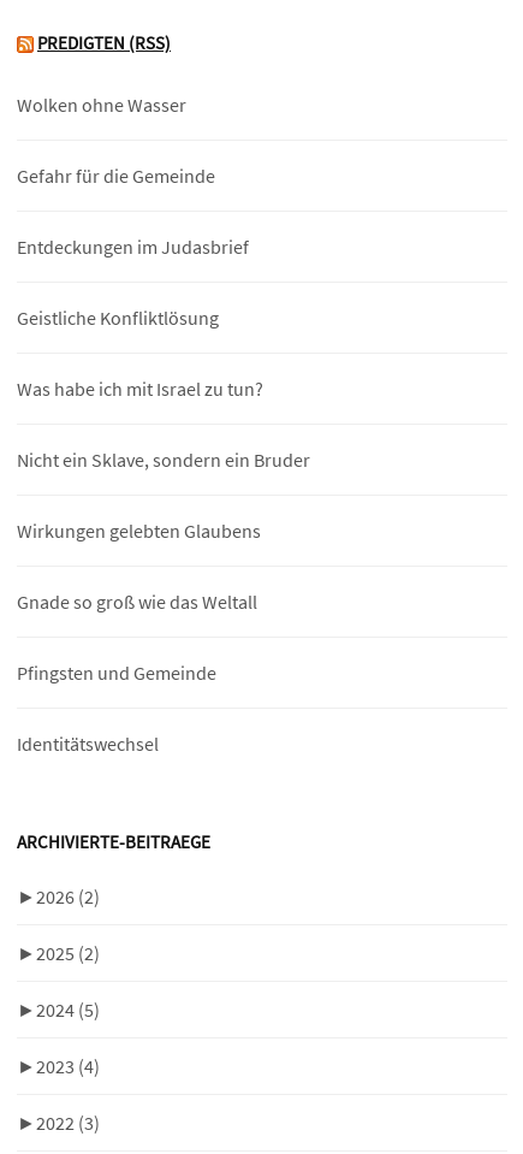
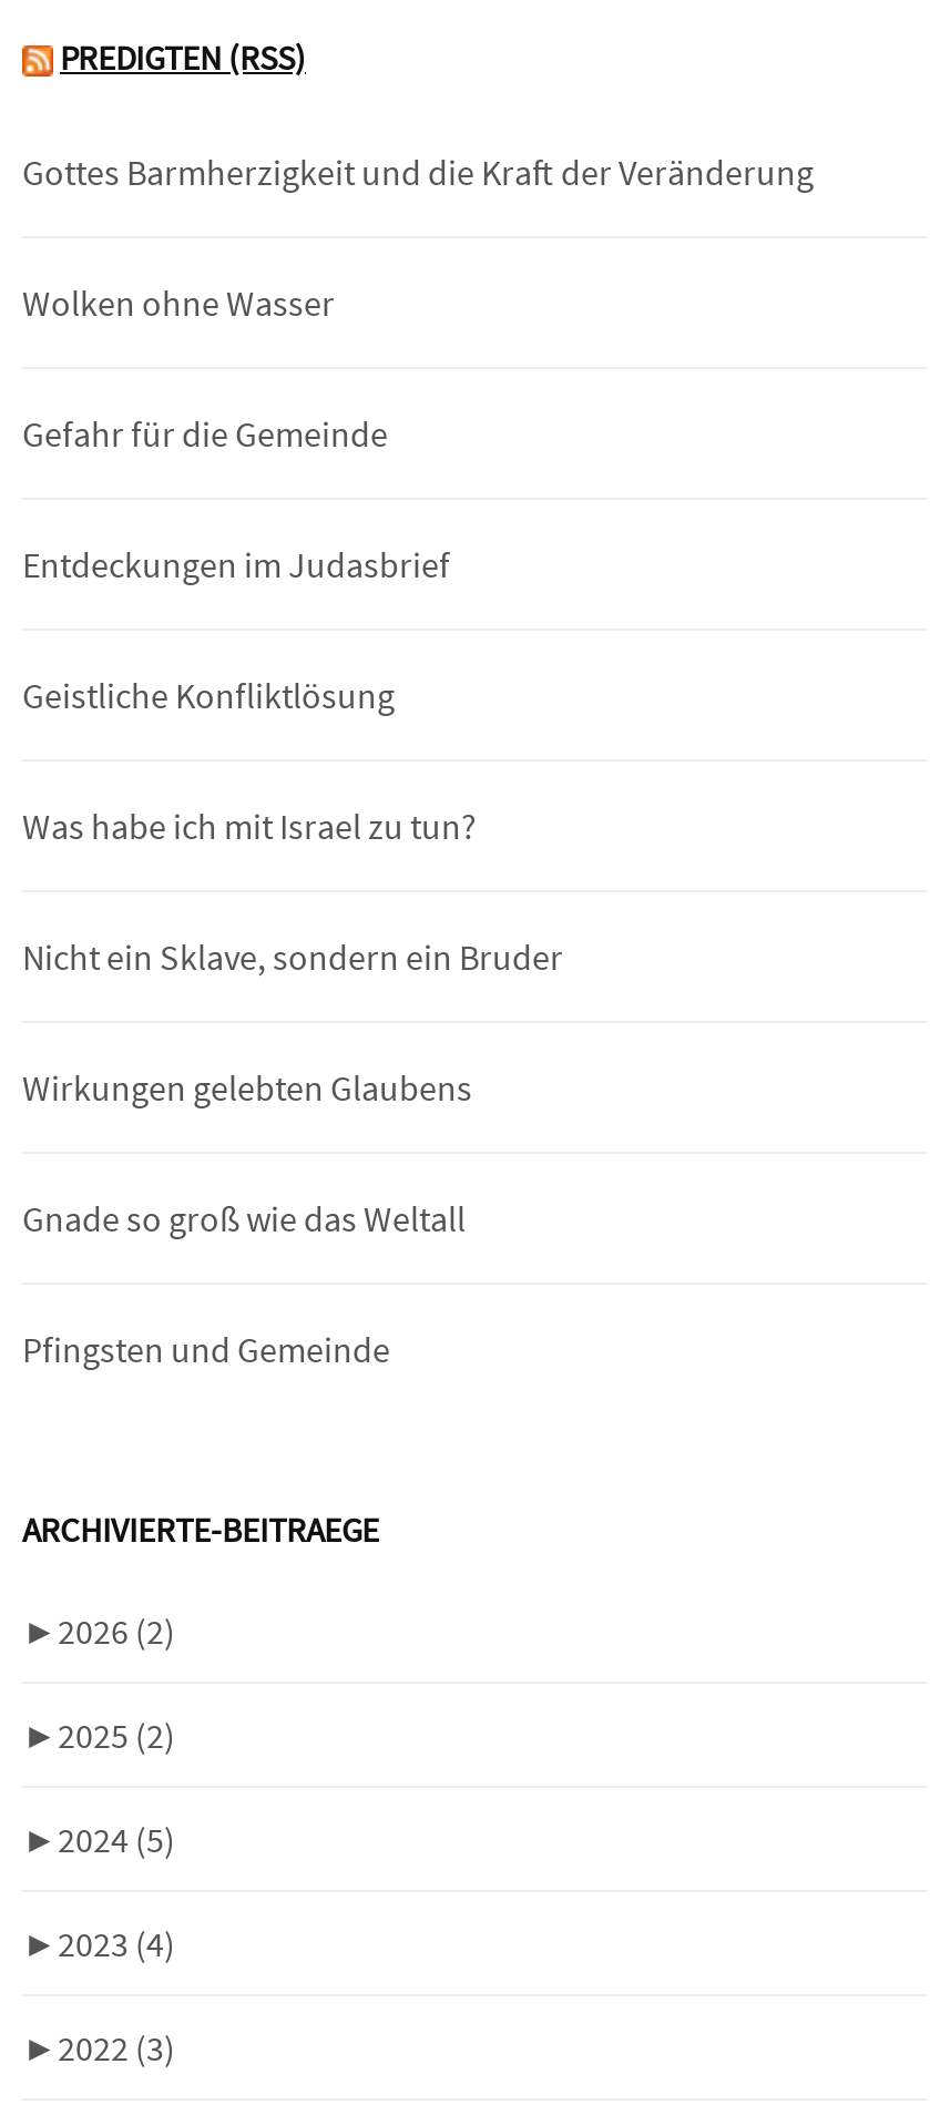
+ Gottes Barmherzigkeit und die Kraft der Veränderung

moved down: Wolken ohne Wasser | Gefahr für die Gemeinde | Entdeckungen im Judasbrief | ... | Gnade so groß wie das Weltall | Pfingsten und Gemeinde

- Identitätswechsel
